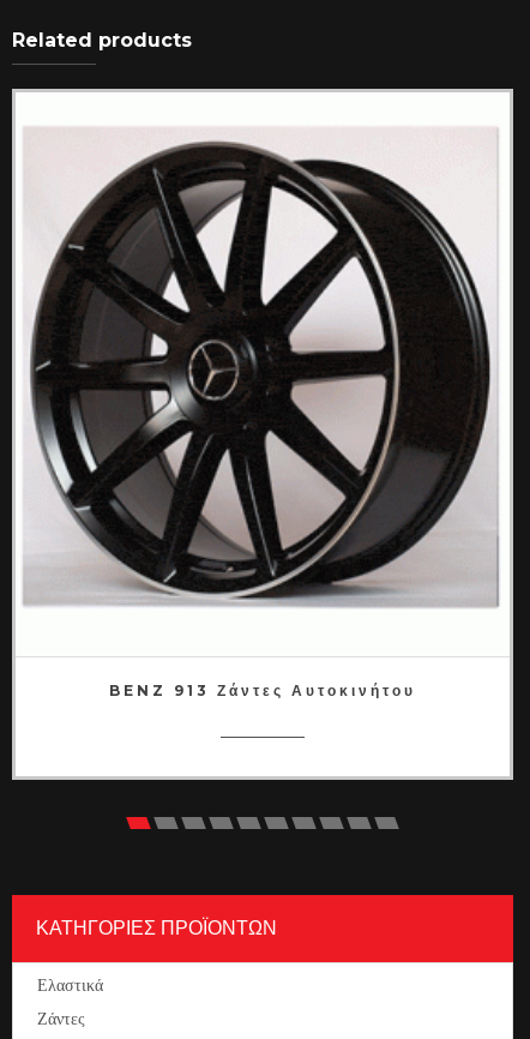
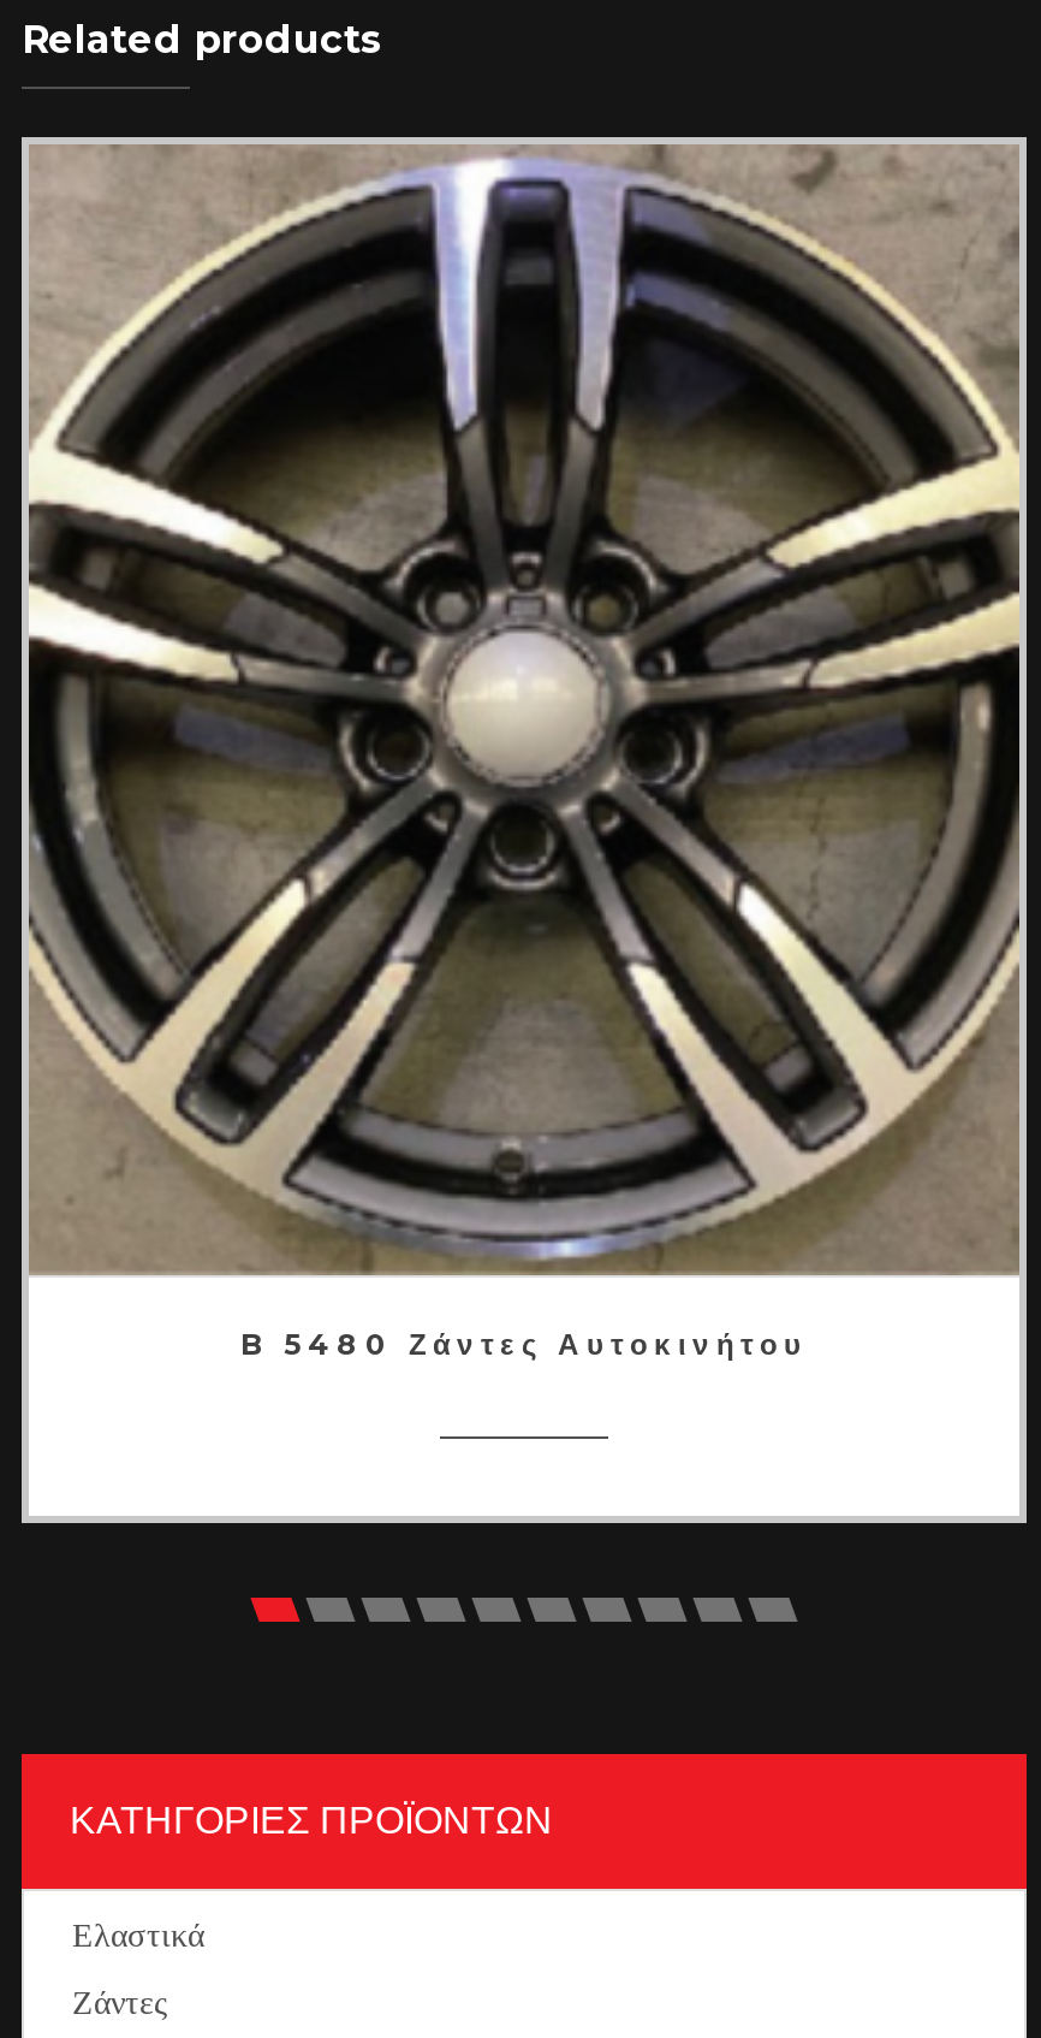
- [image]
- BENZ 913 Ζάντες Αυτοκινήτου
+ [image]
+ B 5480 Ζάντες Αυτοκινήτου
